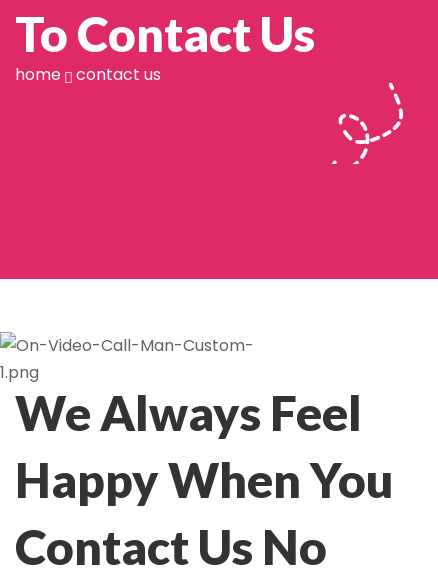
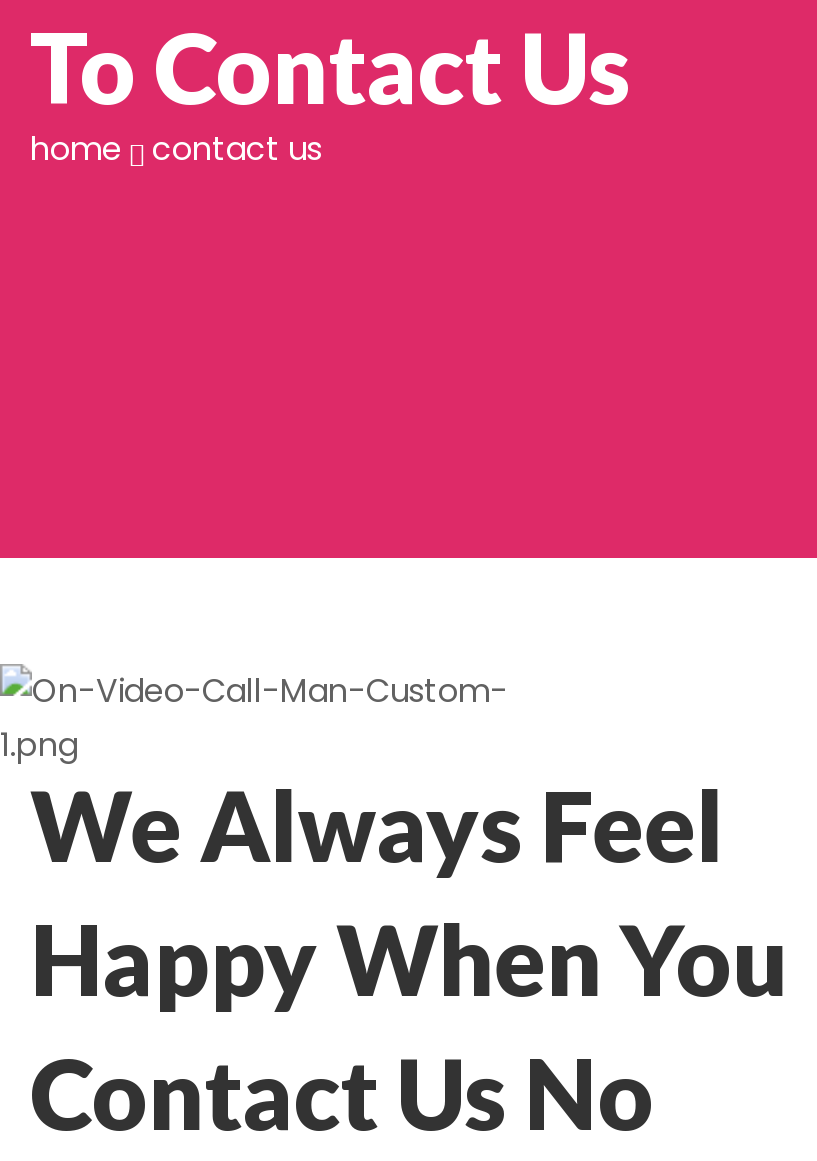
- [image]
